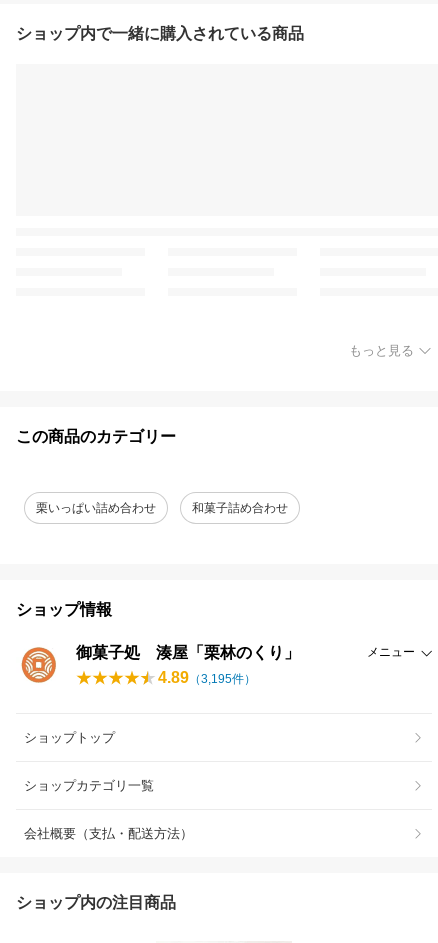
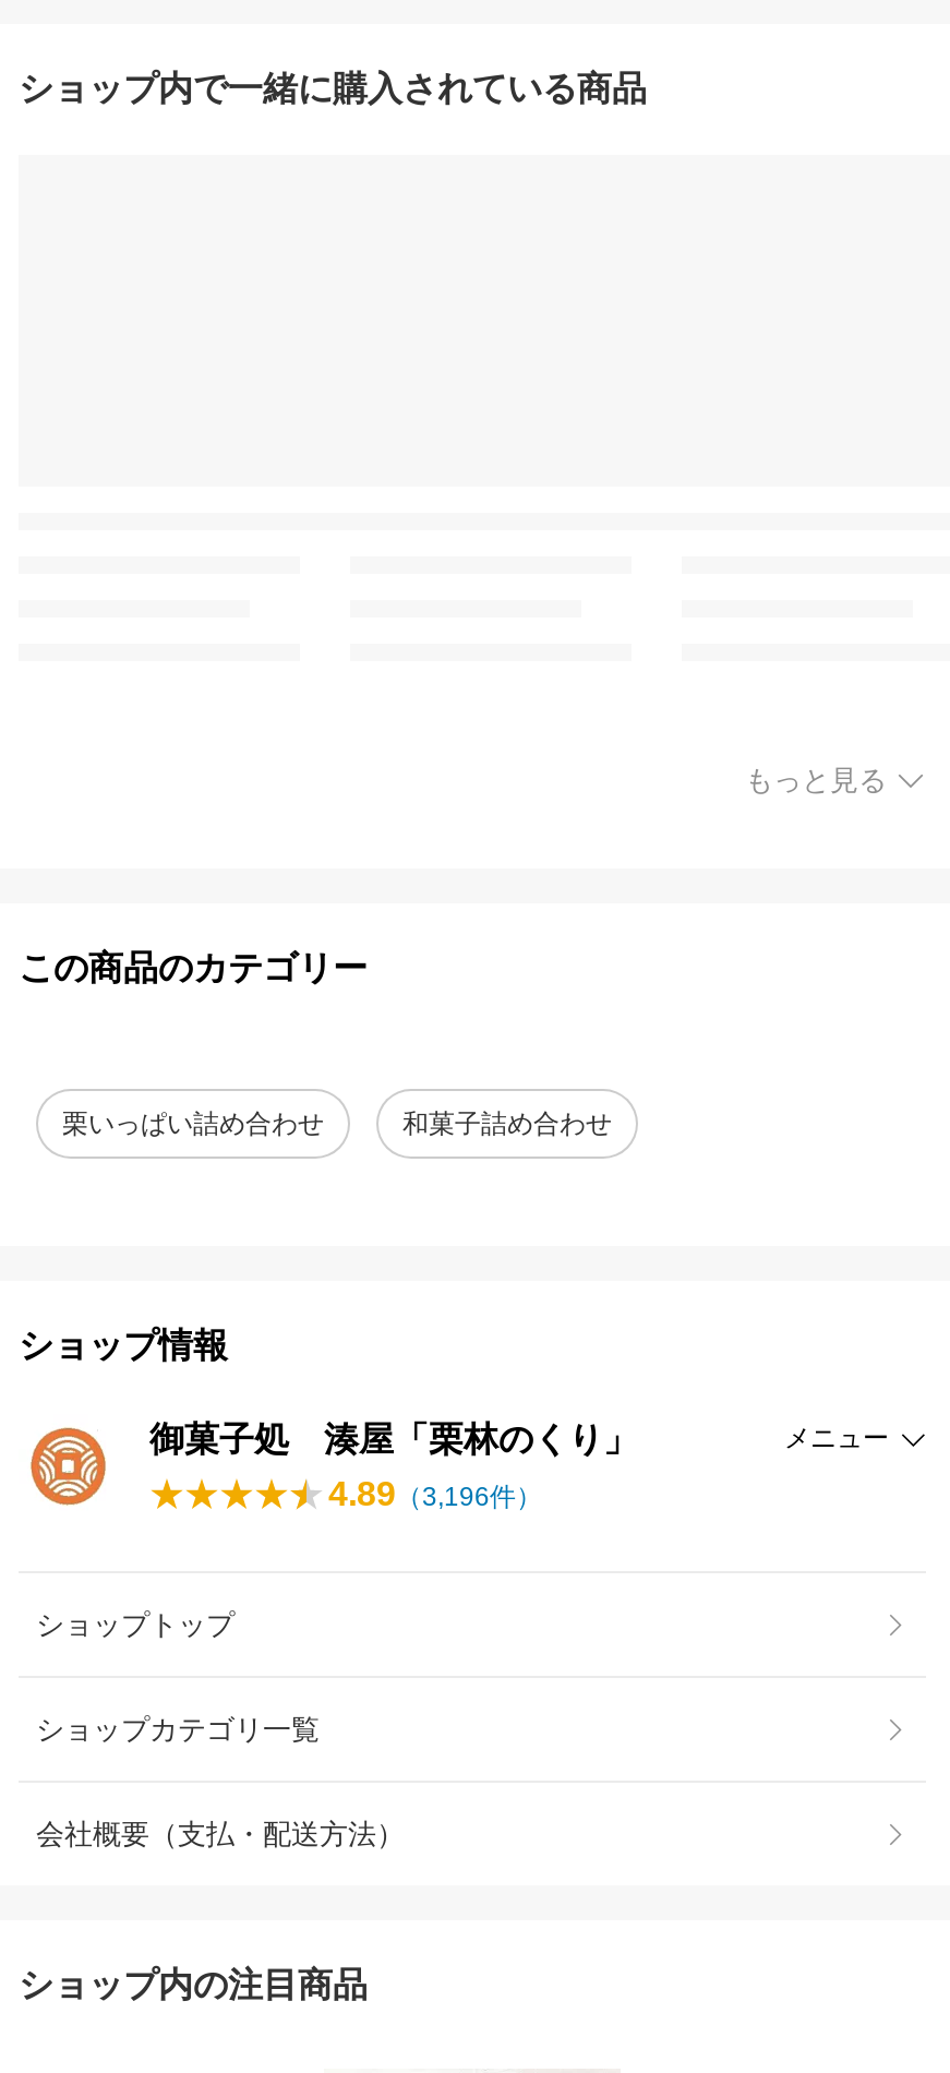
- 4.89（3,195件）
+ 4.89（3,196件）
